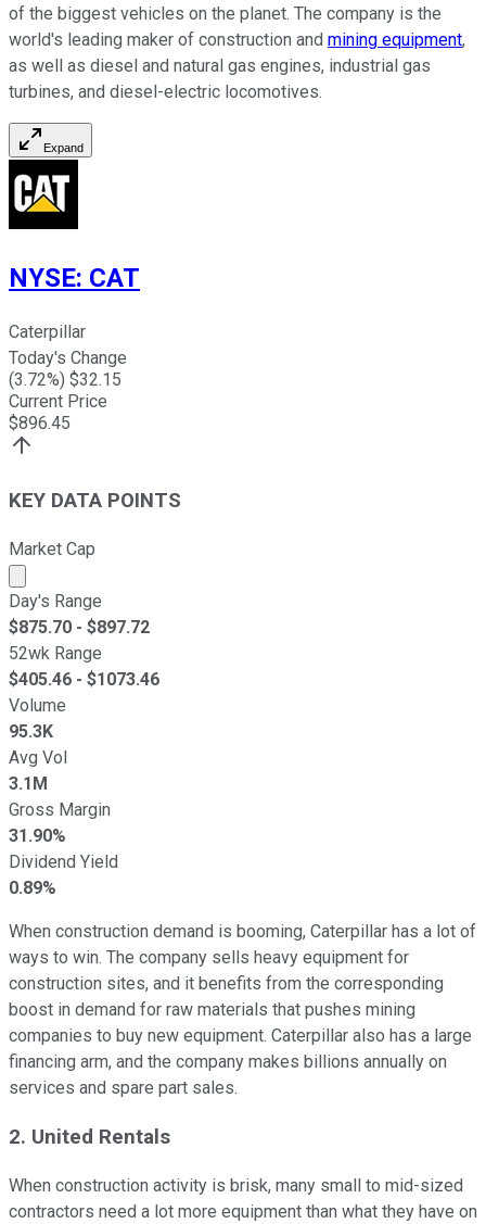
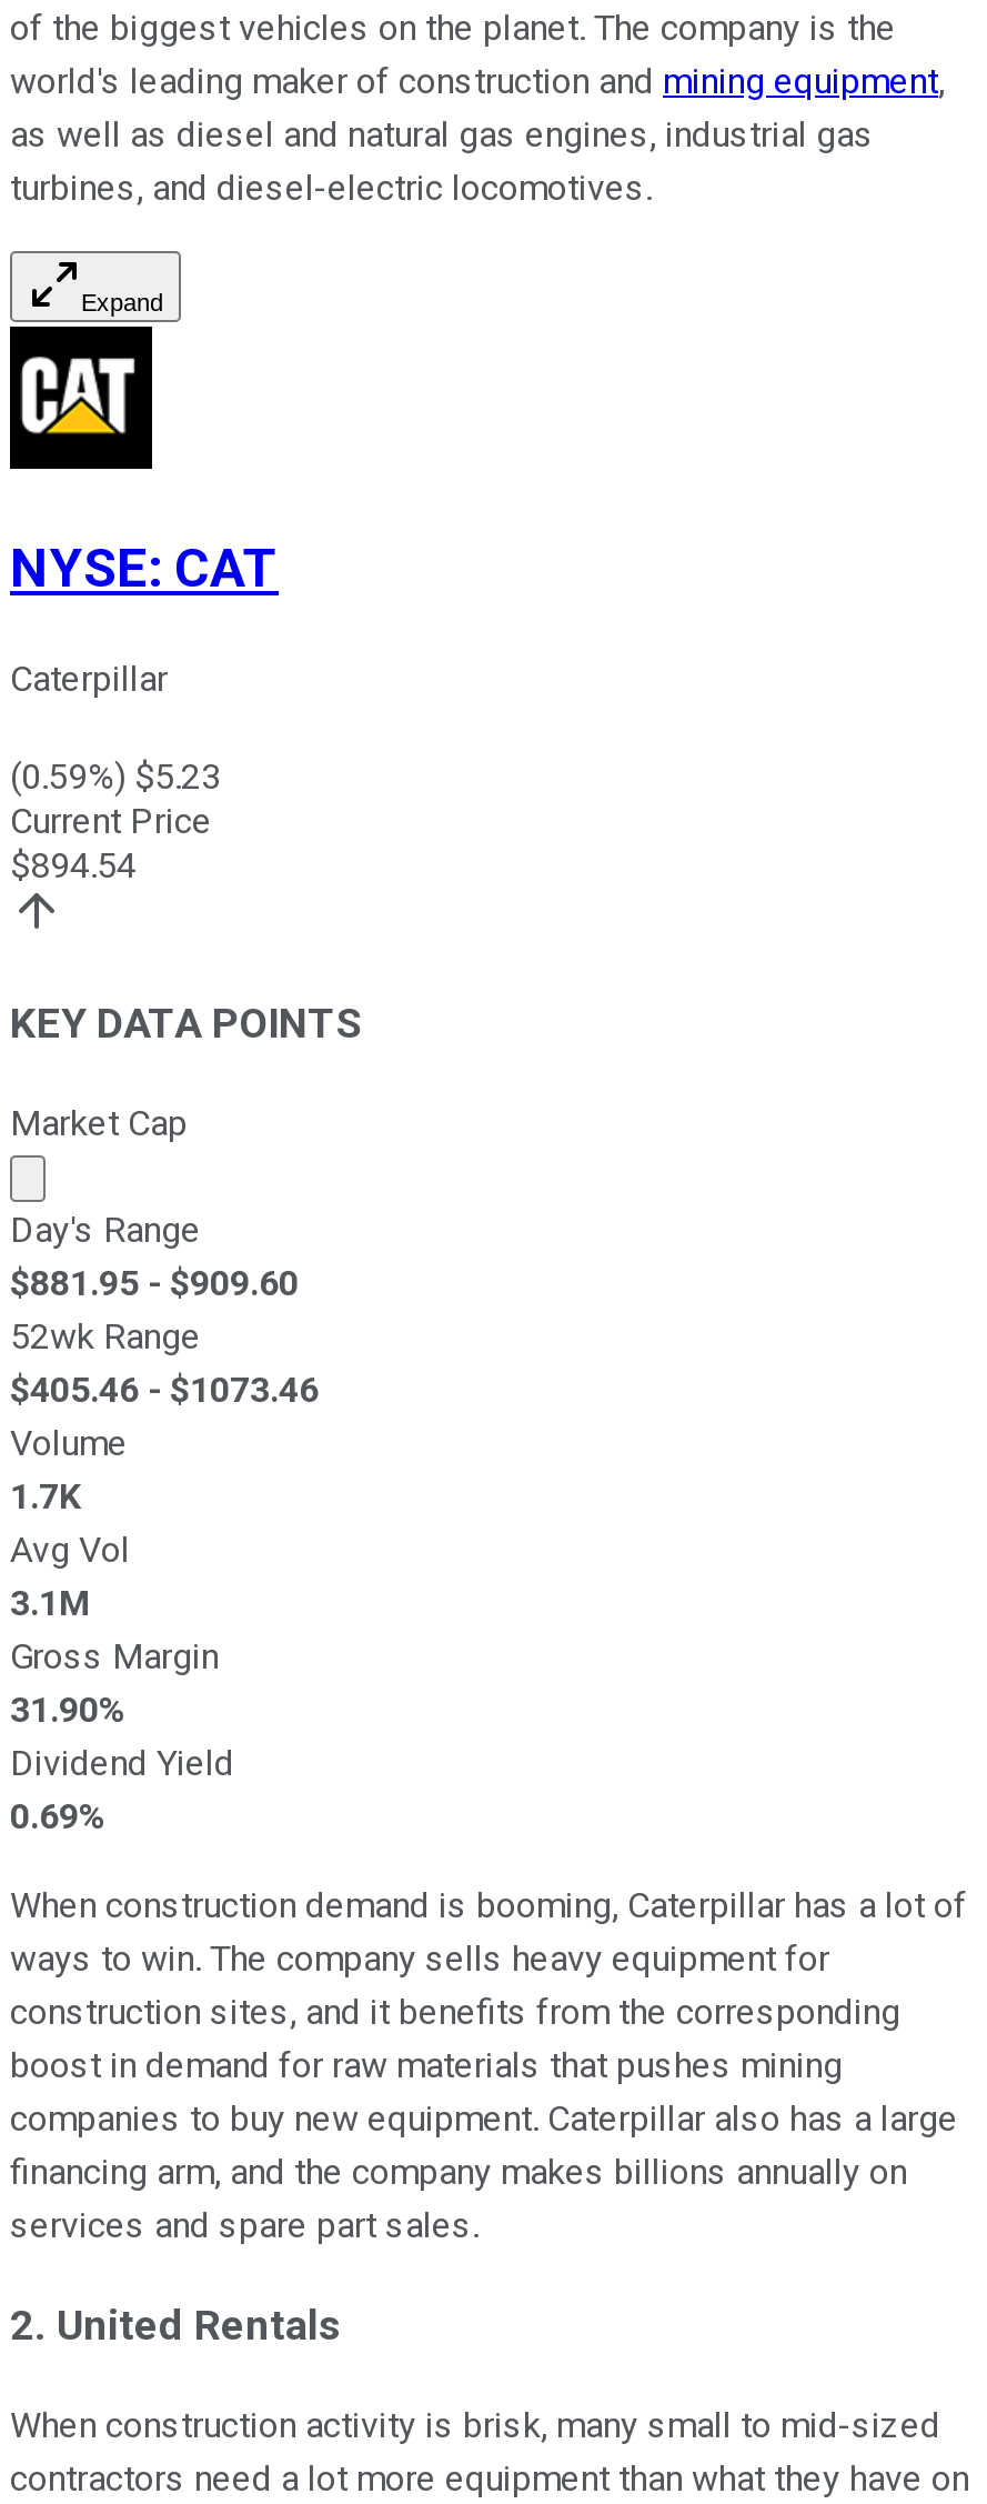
- Today's Change
- (3.72%) $32.15
+ (0.59%) $5.23

- $896.45
+ $894.54

- $875.70 - $897.72
+ $881.95 - $909.60

- 95.3K
+ 1.7K

- 0.89%
+ 0.69%
